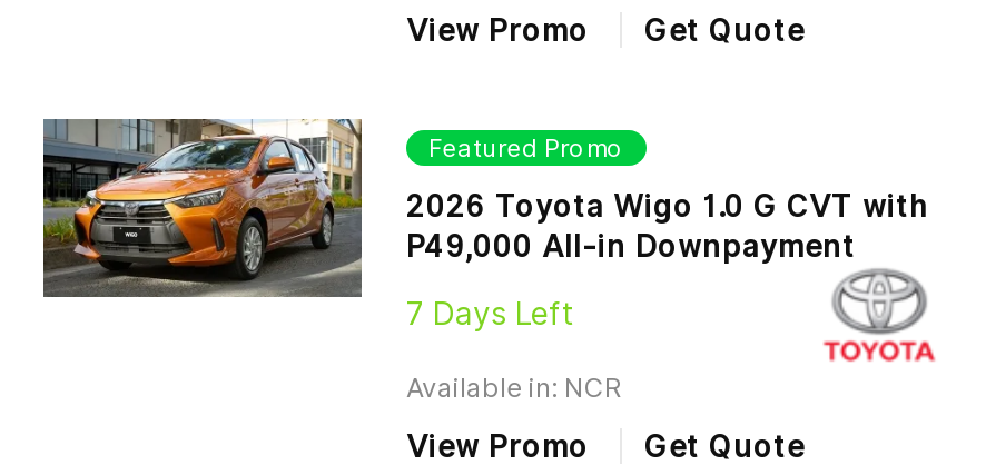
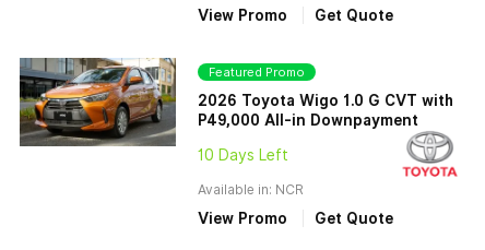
- 7 Days Left
+ 10 Days Left
